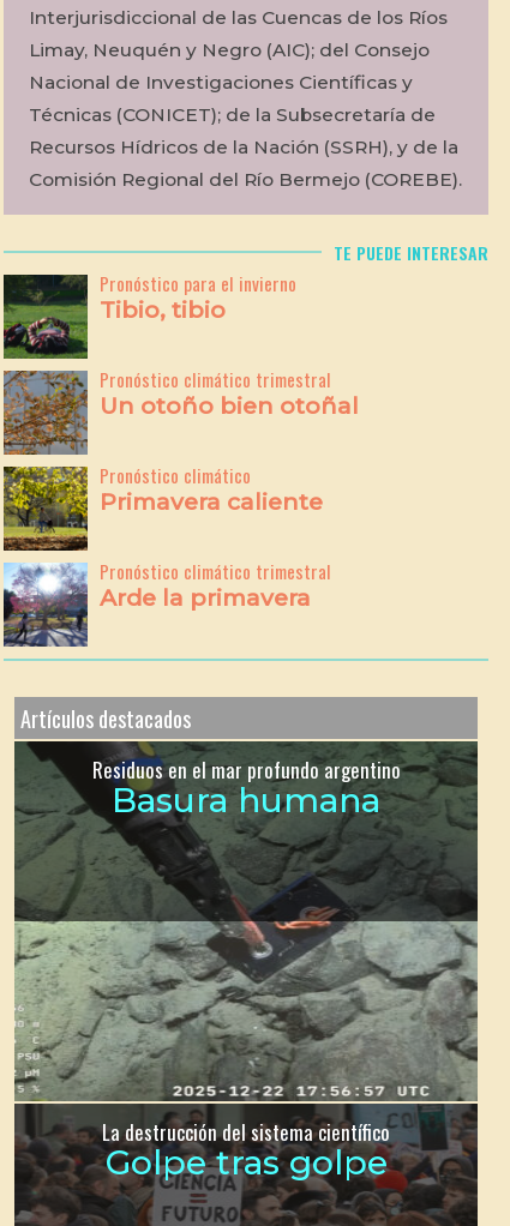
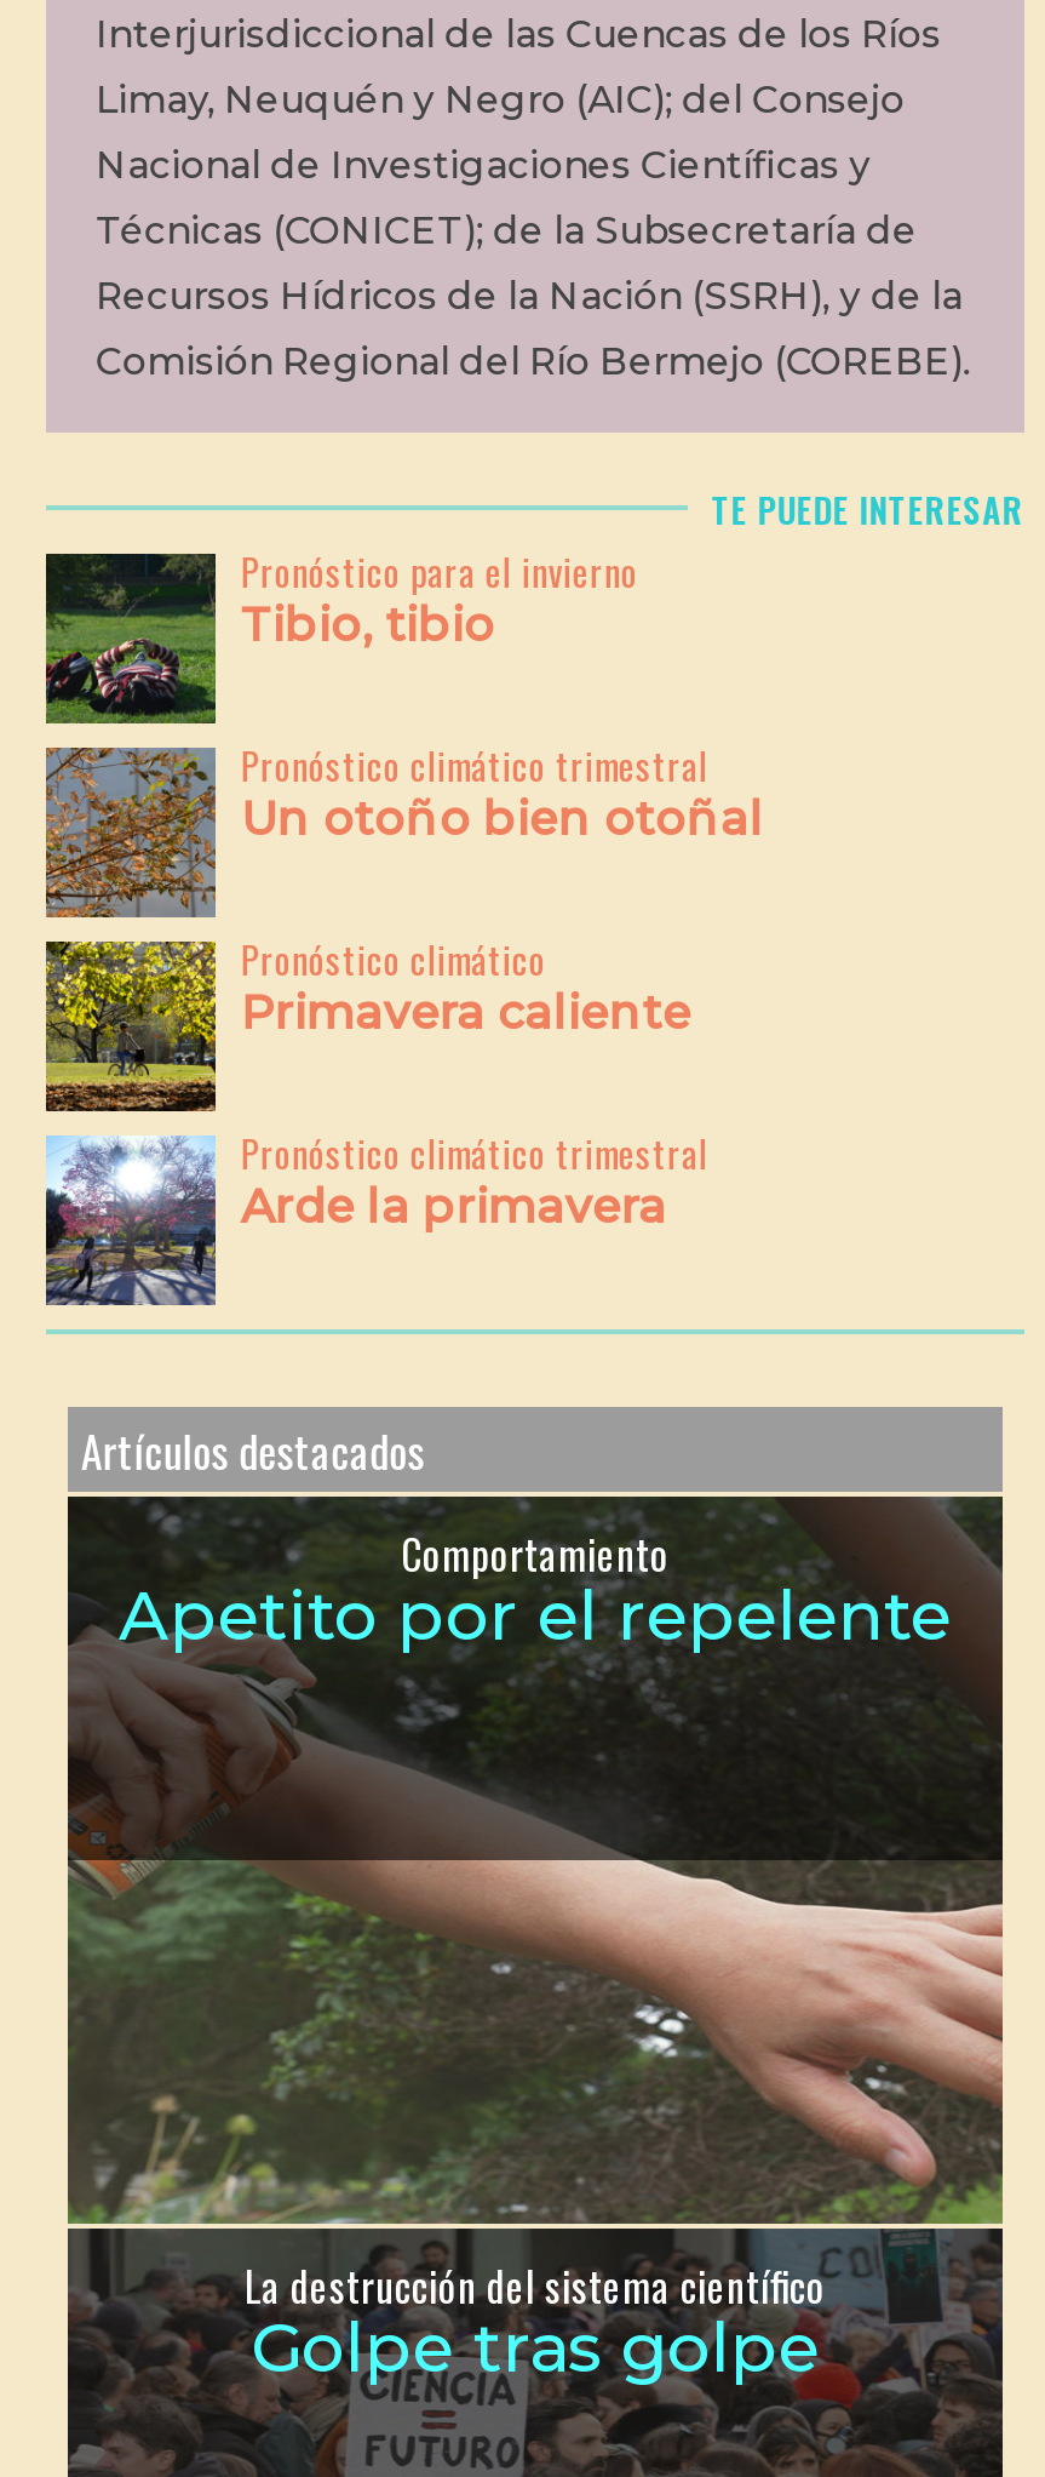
- [image]
- Residuos en el mar profundo argentino
- Basura humana
+ [image]
+ Comportamiento
+ Apetito por el repelente
